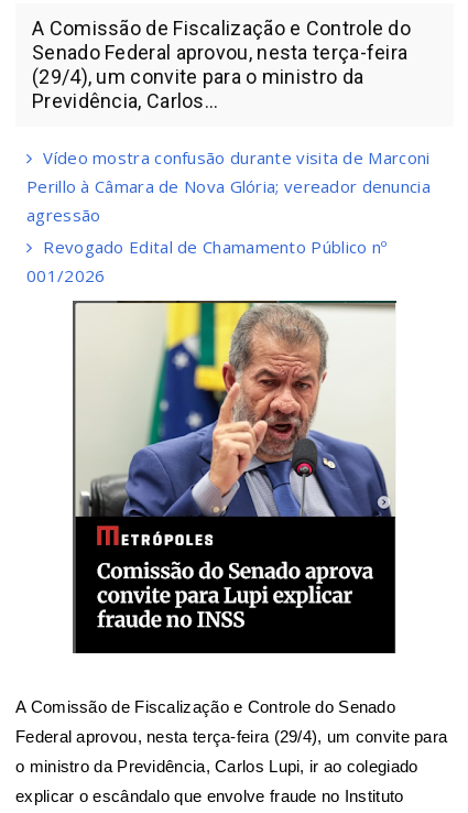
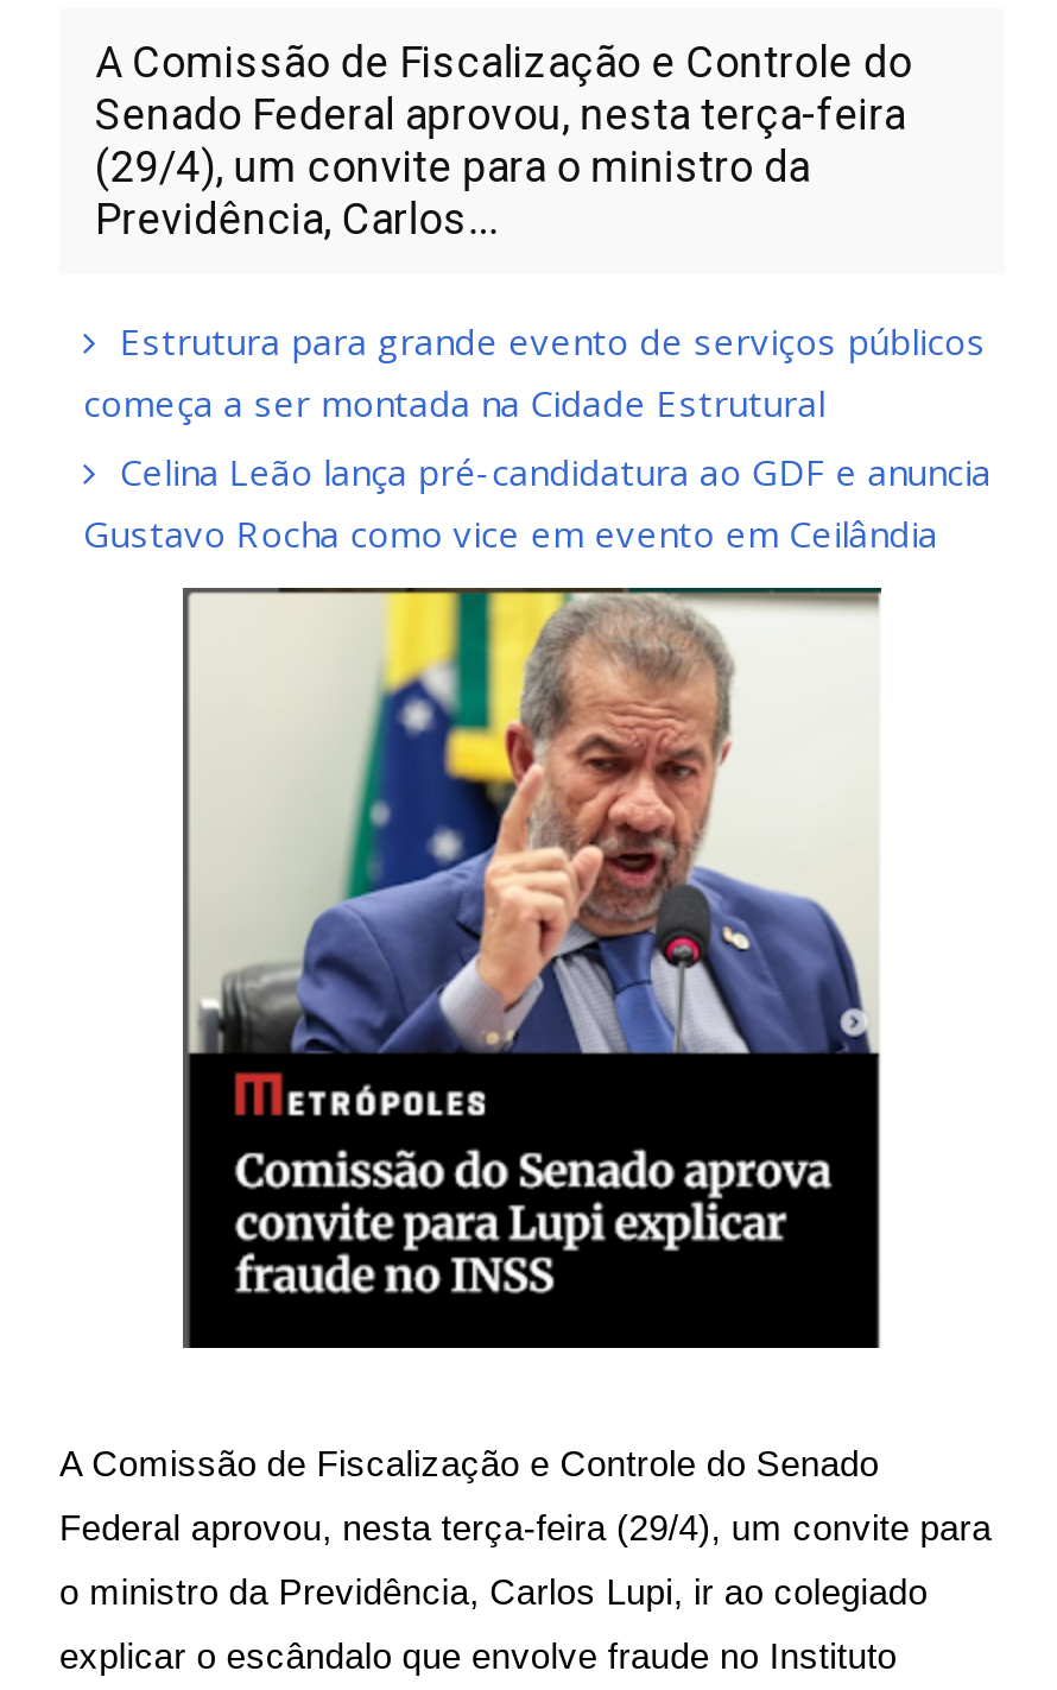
- Vídeo mostra confusão durante visita de Marconi
- Perillo à Câmara de Nova Glória; vereador denuncia
- agressão
- Revogado Edital de Chamamento Público nº
- 001/2026
+ Estrutura para grande evento de serviços públicos
+ começa a ser montada na Cidade Estrutural
+ Celina Leão lança pré-candidatura ao GDF e anuncia
+ Gustavo Rocha como vice em evento em Ceilândia
